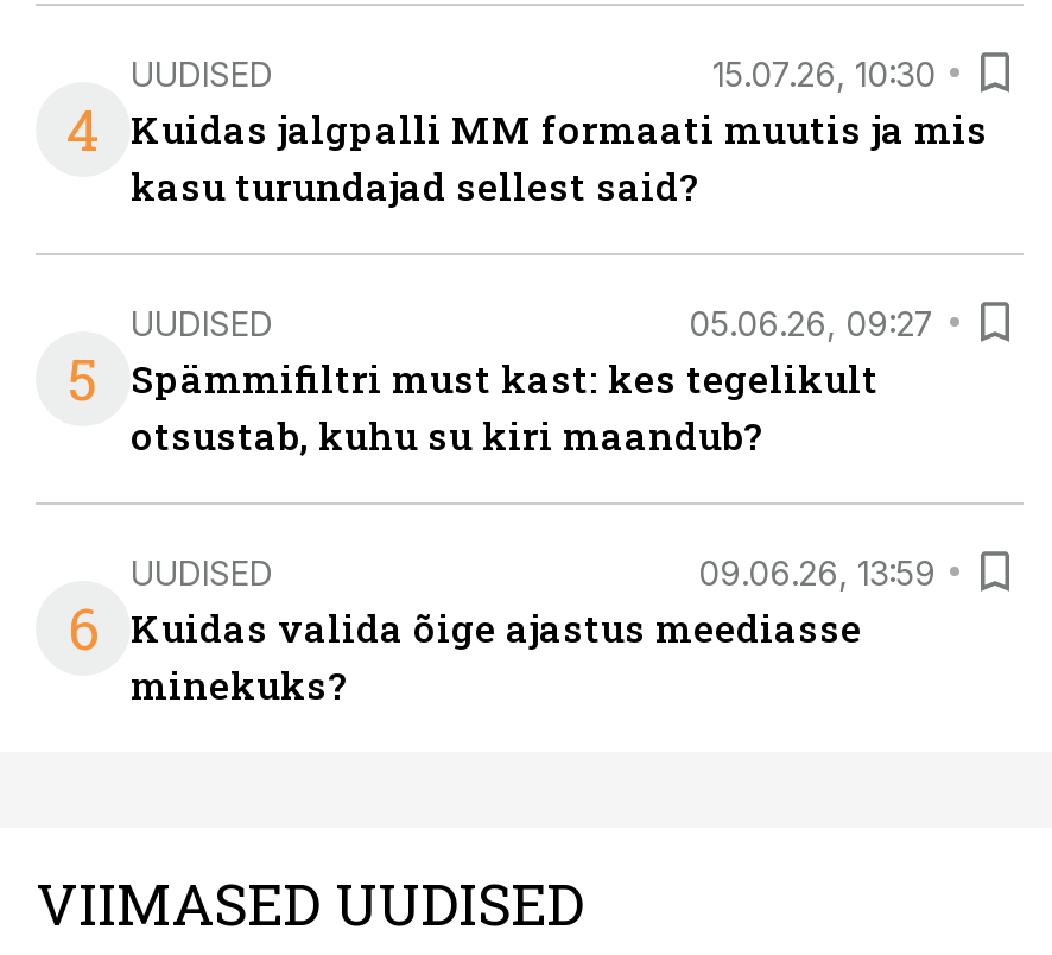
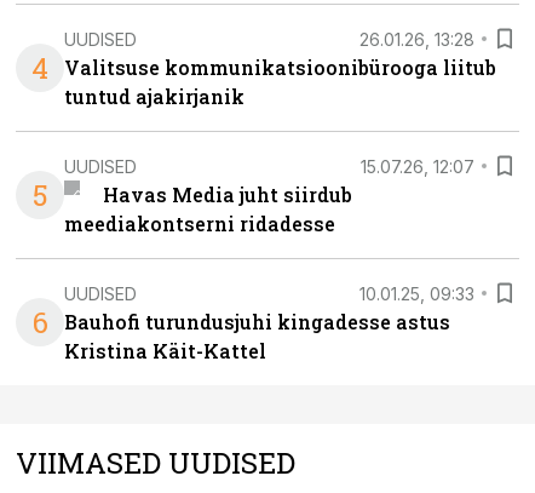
- 15.07.26, 10:30
- Kuidas jalgpalli MM formaati muutis ja mis
- kasu turundajad sellest said?
+ 26.01.26, 13:28
+ Valitsuse kommunikatsioonibürooga liitub
+ tuntud ajakirjanik

- 05.06.26, 09:27
- Spämmifiltri must kast: kes tegelikult
- otsustab, kuhu su kiri maandub?
+ 15.07.26, 12:07
+ Havas Media juht siirdub
+ meediakontserni ridadesse

- 09.06.26, 13:59
- Kuidas valida õige ajastus meediasse
- minekuks?
+ 10.01.25, 09:33
+ Bauhofi turundusjuhi kingadesse astus
+ Kristina Käit-Kattel
